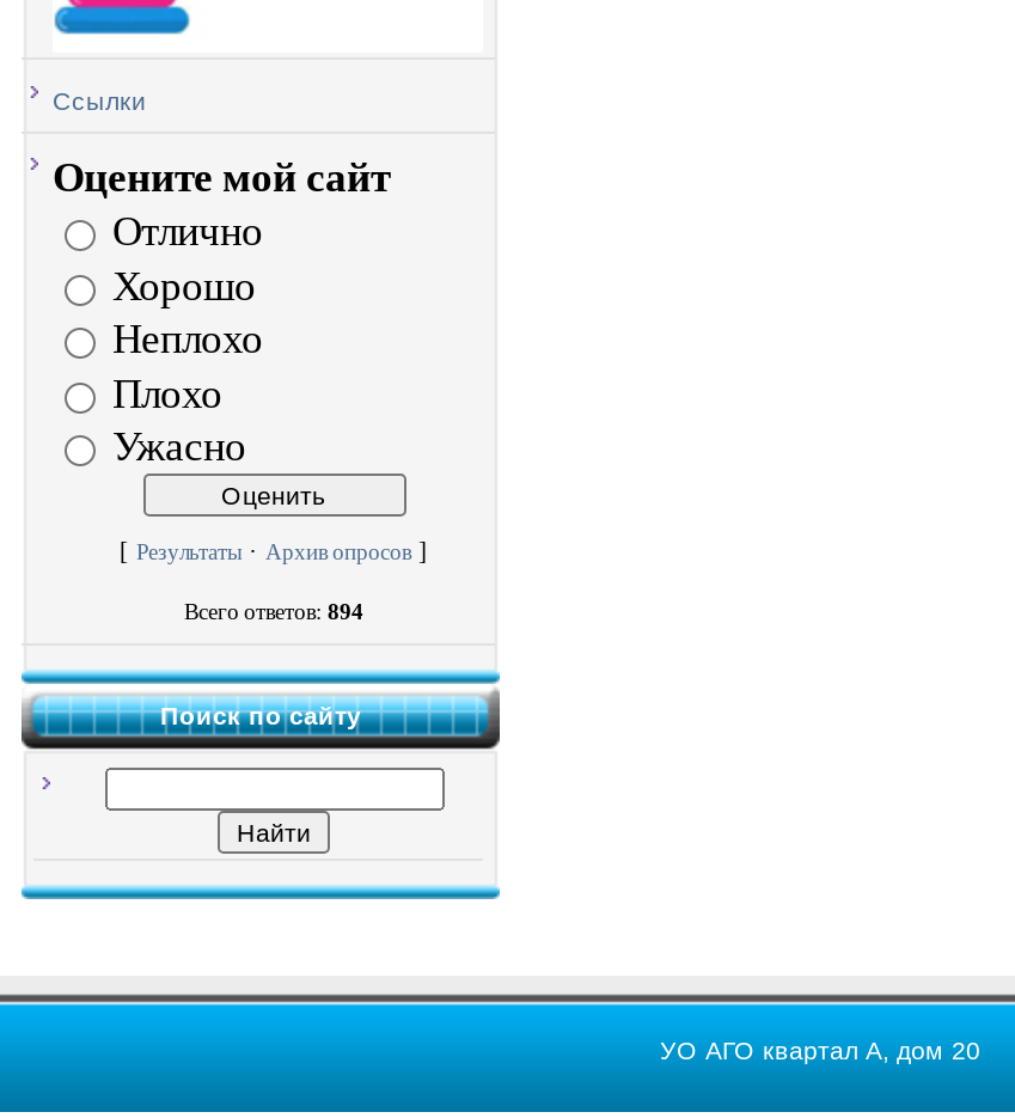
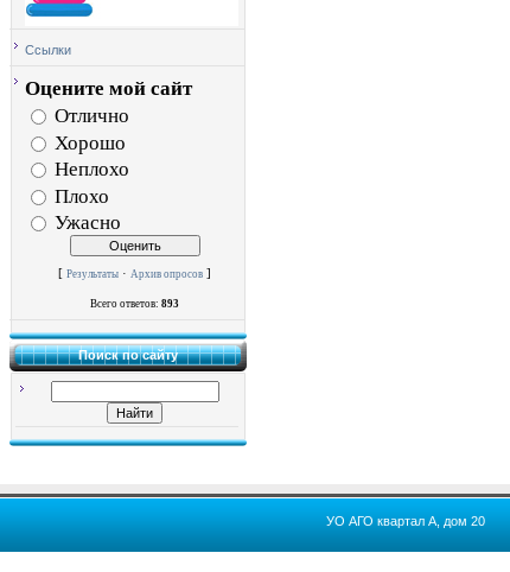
- Всего ответов: 894
+ Всего ответов: 893
